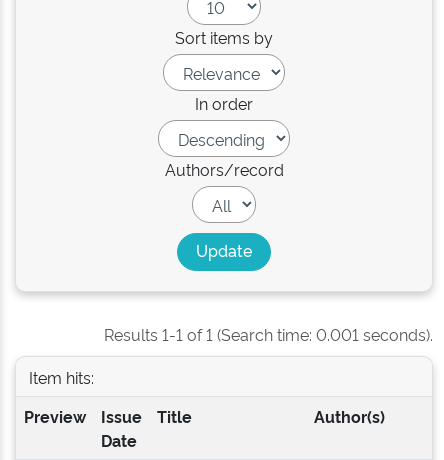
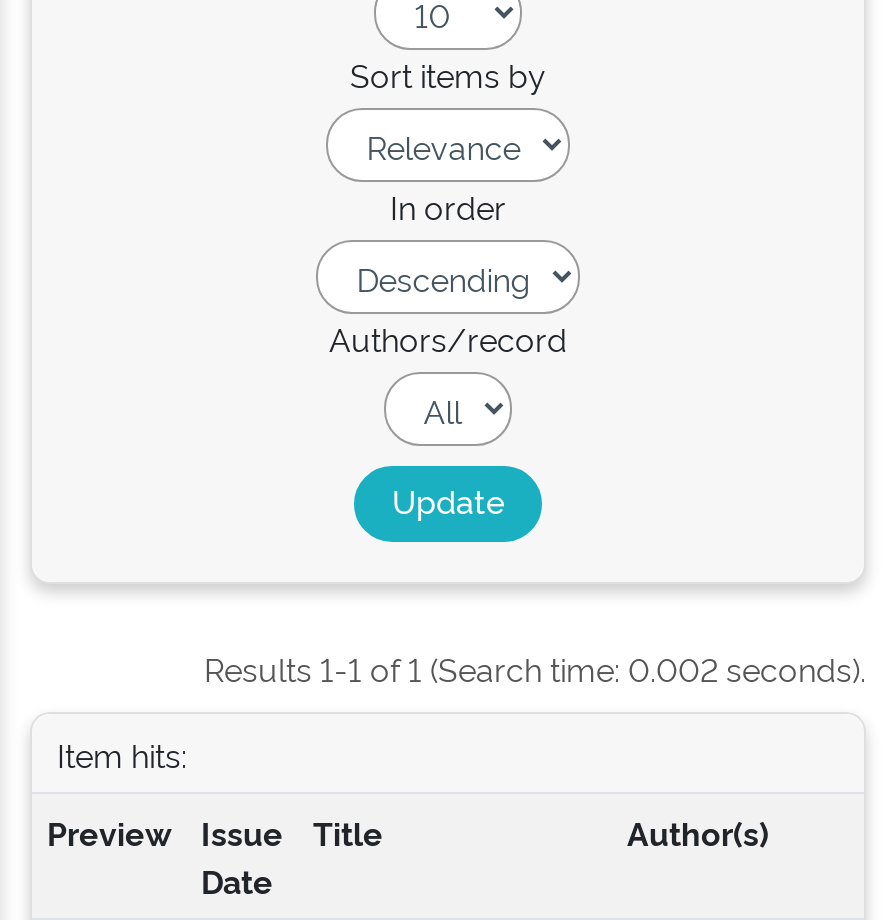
- Results 1-1 of 1 (Search time: 0.001 seconds).
+ Results 1-1 of 1 (Search time: 0.002 seconds).
